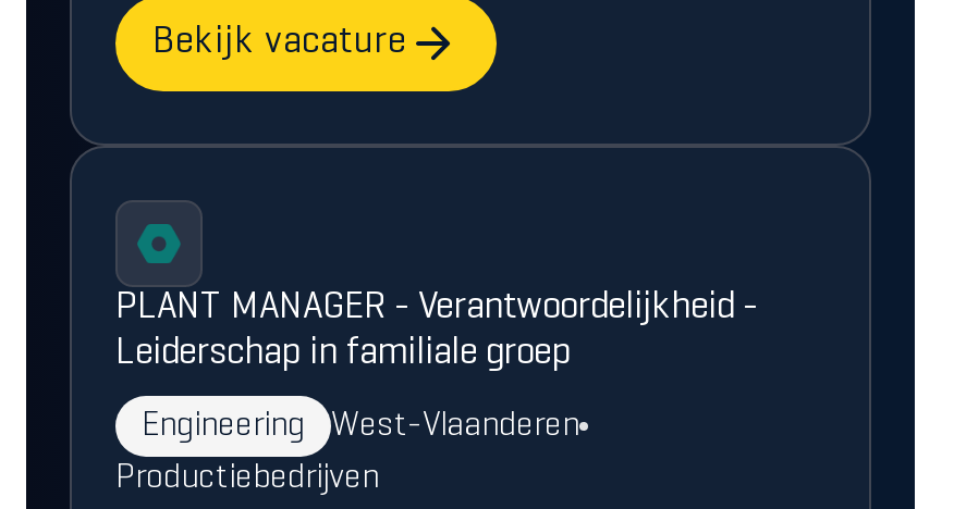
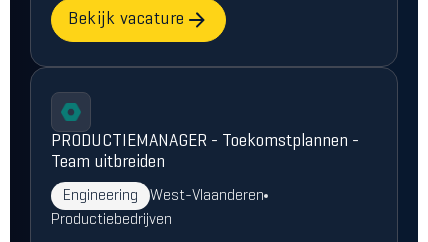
- PLANT MANAGER - Verantwoordelijkheid -
- Leiderschap in familiale groep
+ PRODUCTIEMANAGER - Toekomstplannen -
+ Team uitbreiden
